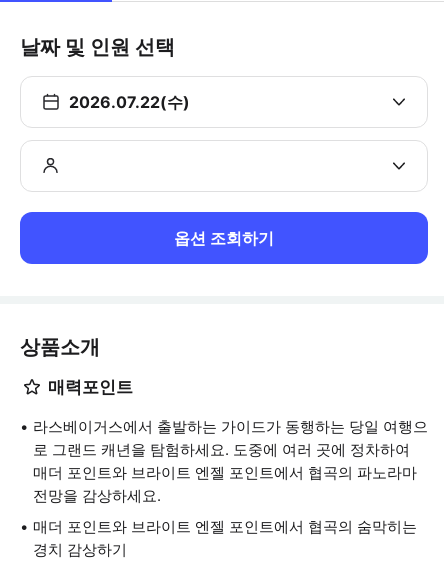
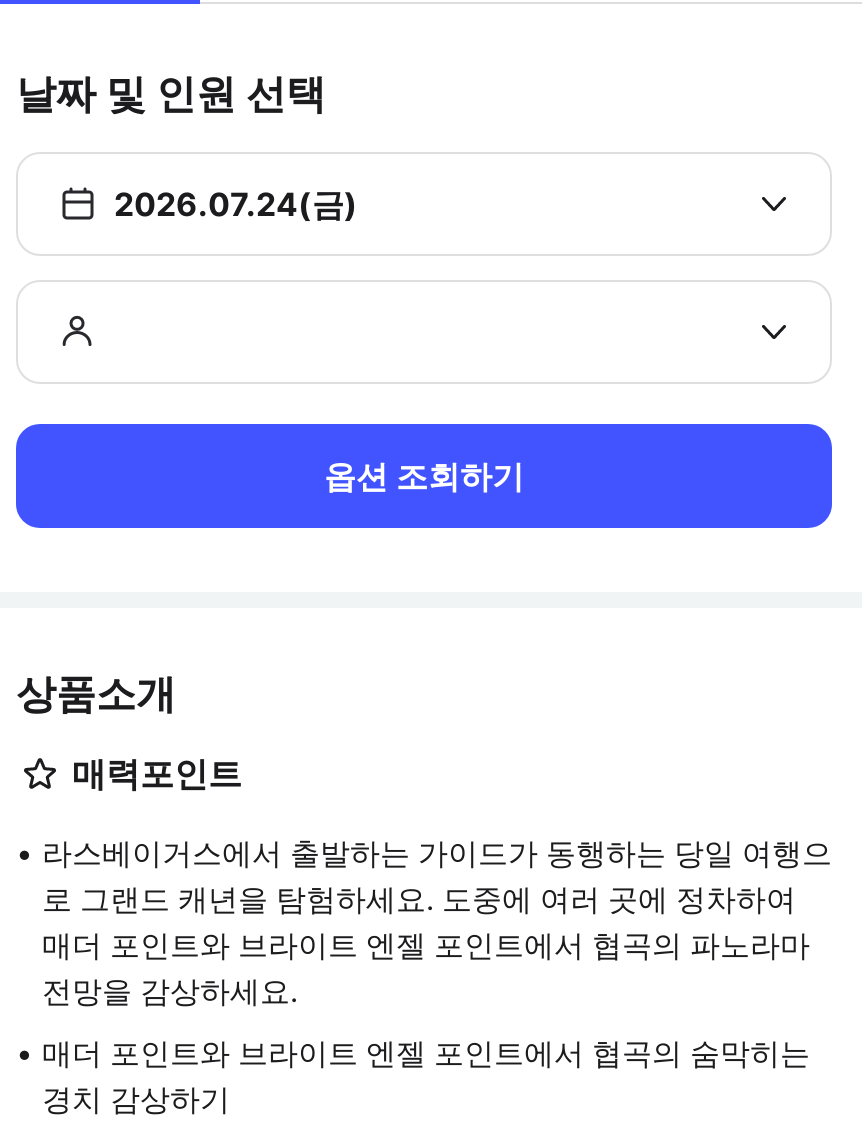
- 2026.07.22(수)
+ 2026.07.24(금)
